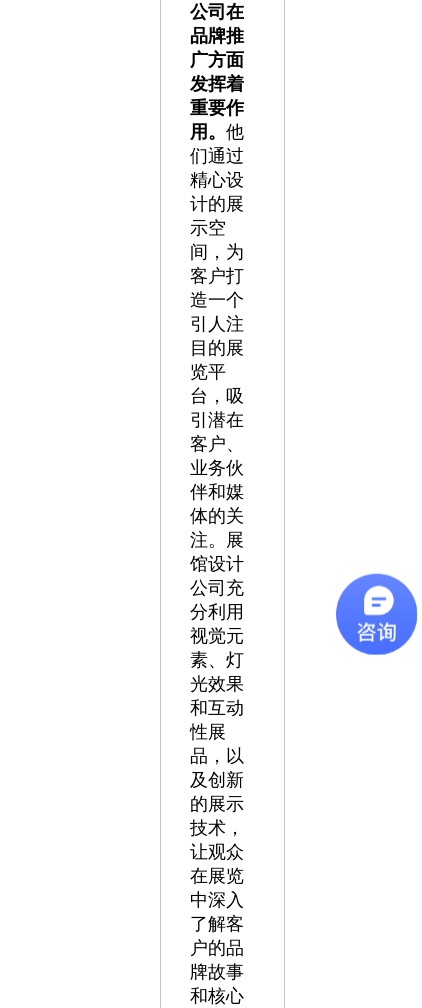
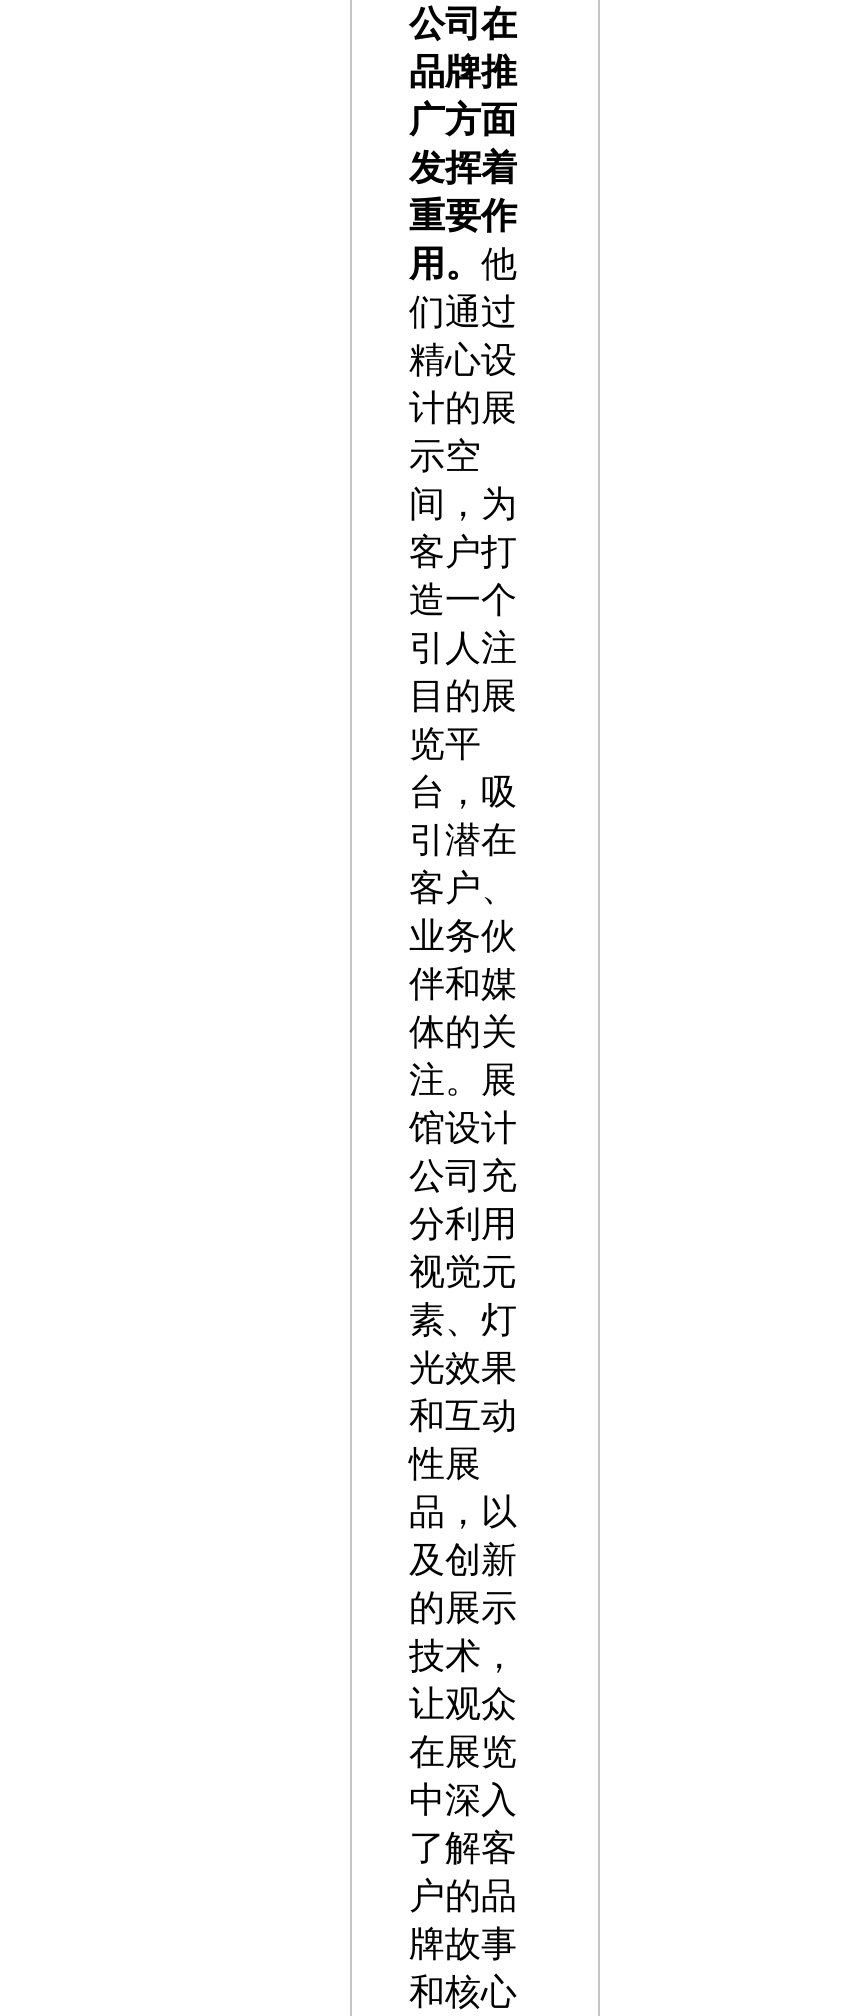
- [image]
